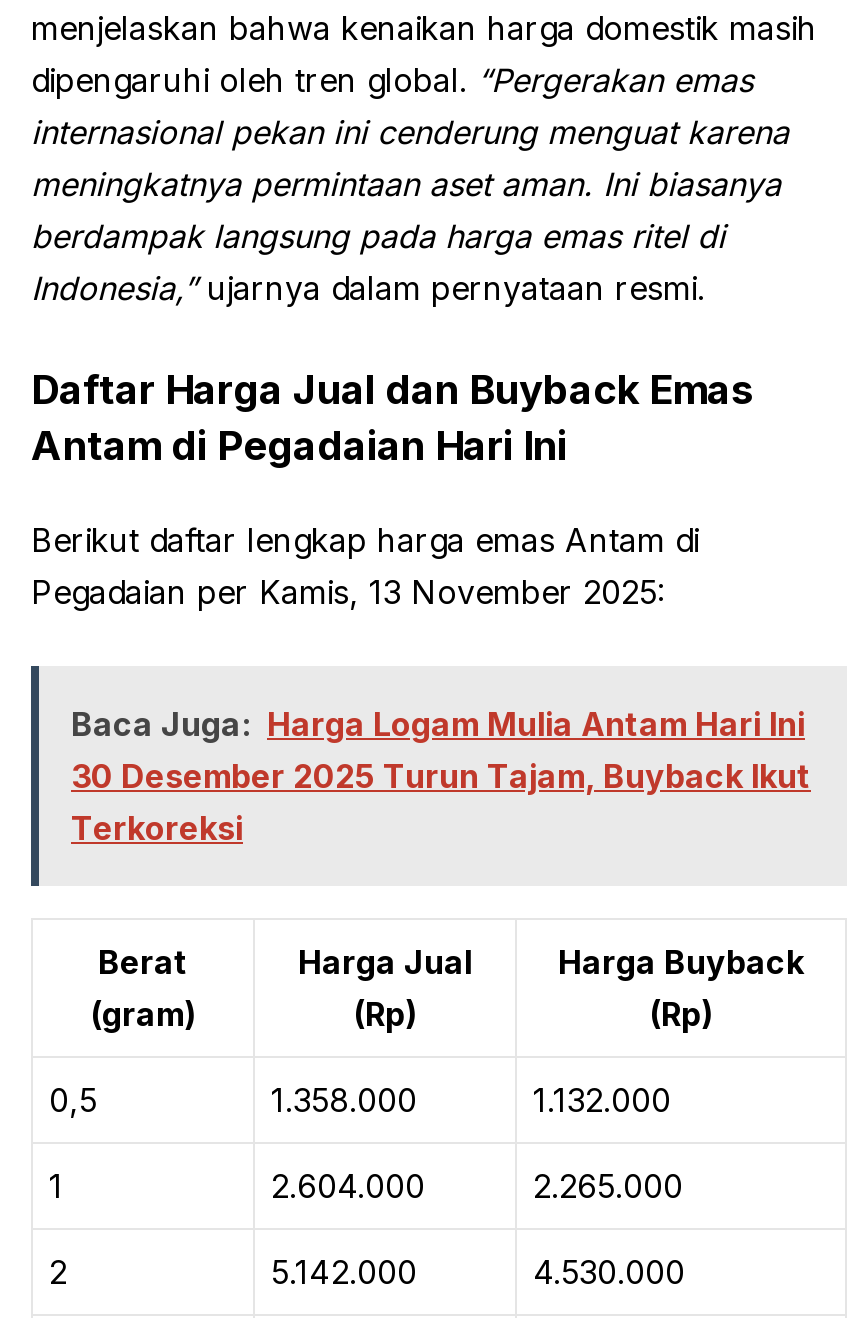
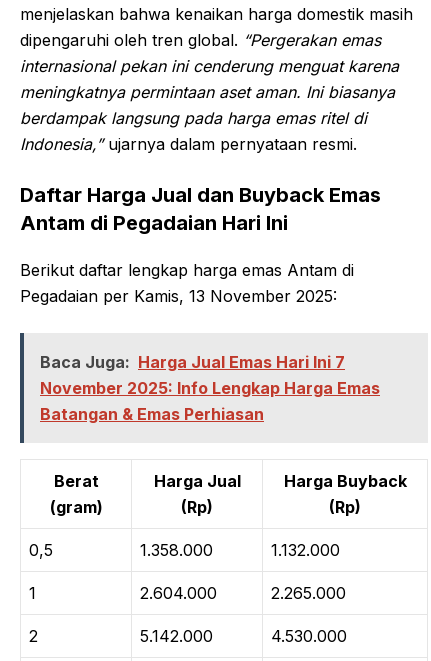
- Baca Juga: Harga Logam Mulia Antam Hari Ini
- 30 Desember 2025 Turun Tajam, Buyback Ikut
- Terkoreksi
+ Baca Juga: Harga Jual Emas Hari Ini 7
+ November 2025: Info Lengkap Harga Emas
+ Batangan & Emas Perhiasan
